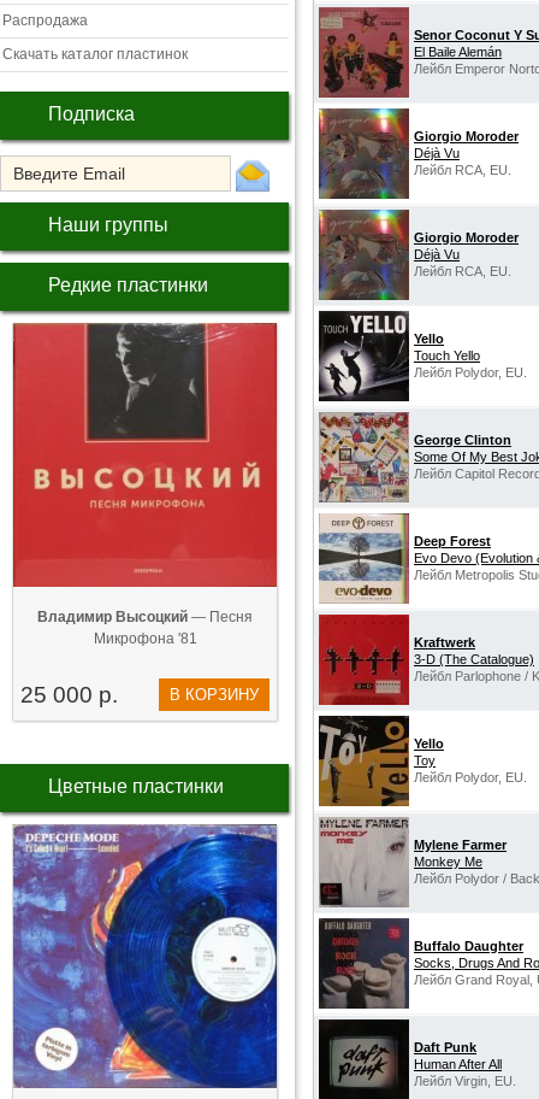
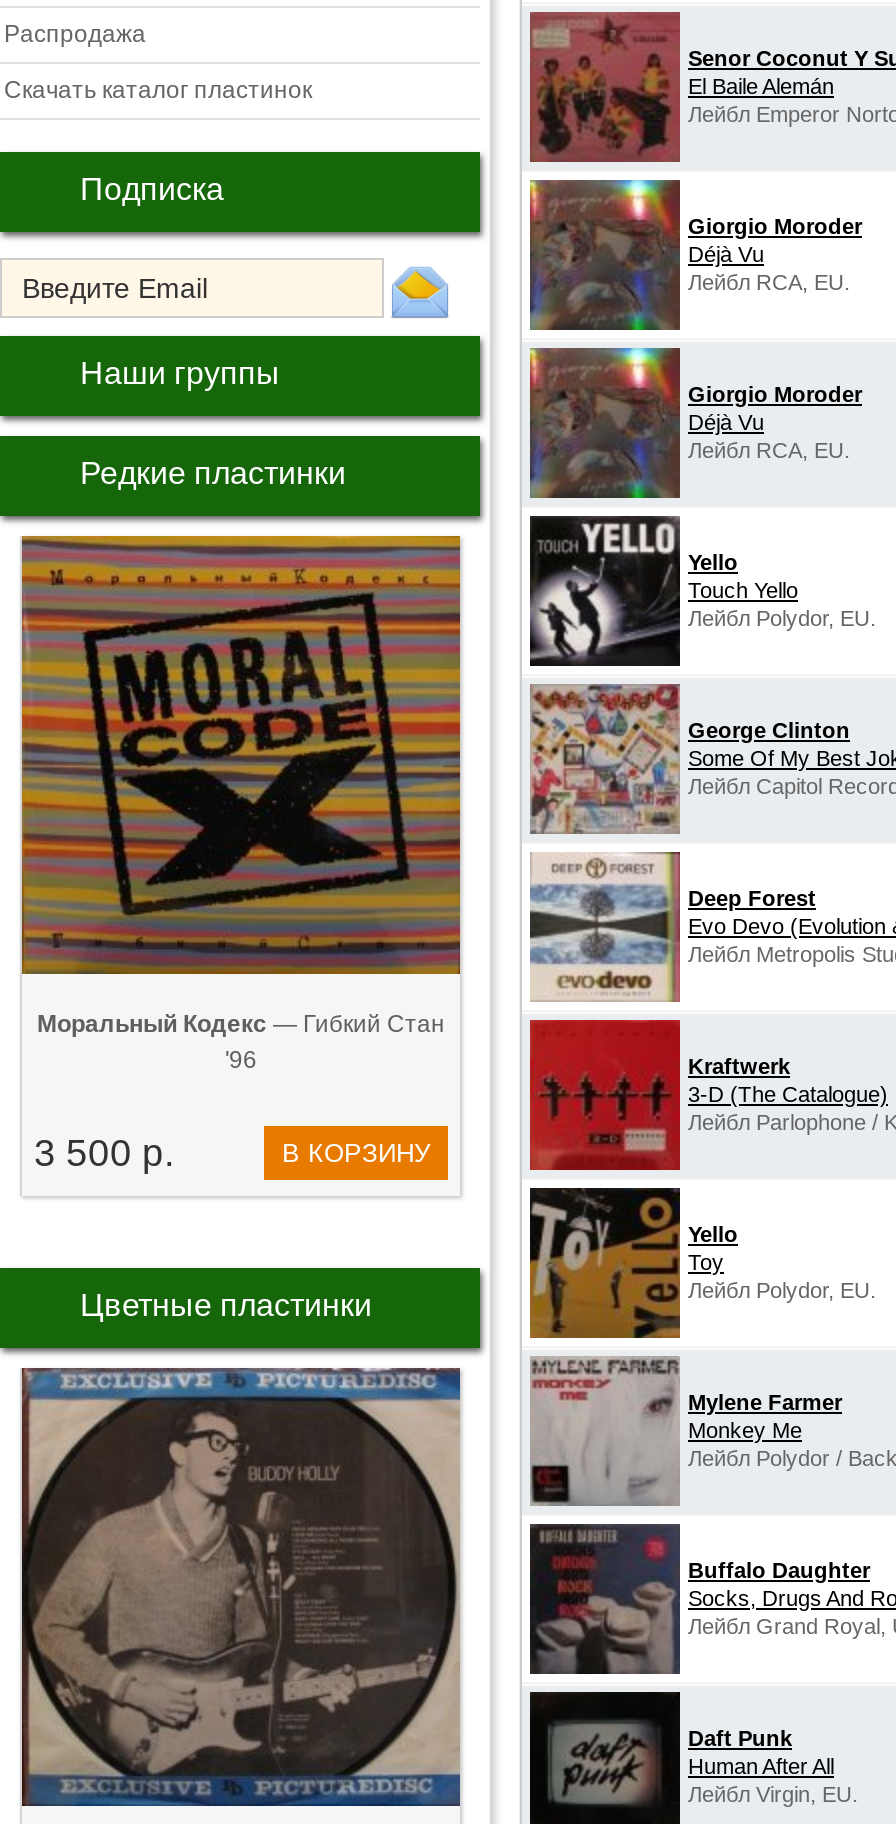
- [image]
- Владимир Высоцкий — Песня
- Микрофона '81
+ [image]
+ Моральный Кодекс — Гибкий Стан
+ '96

- 25 000 р.
+ 3 500 р.

- [image]
+ [image]
